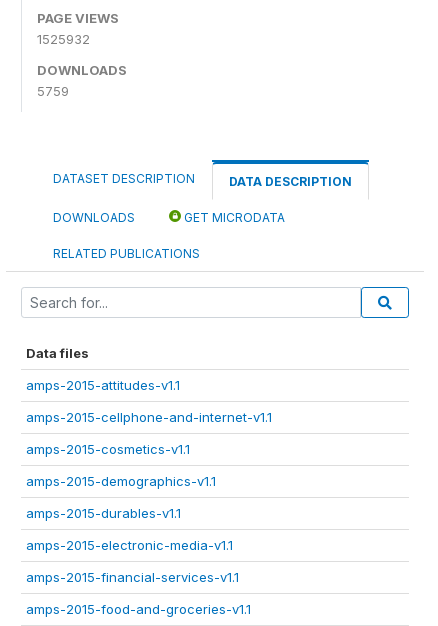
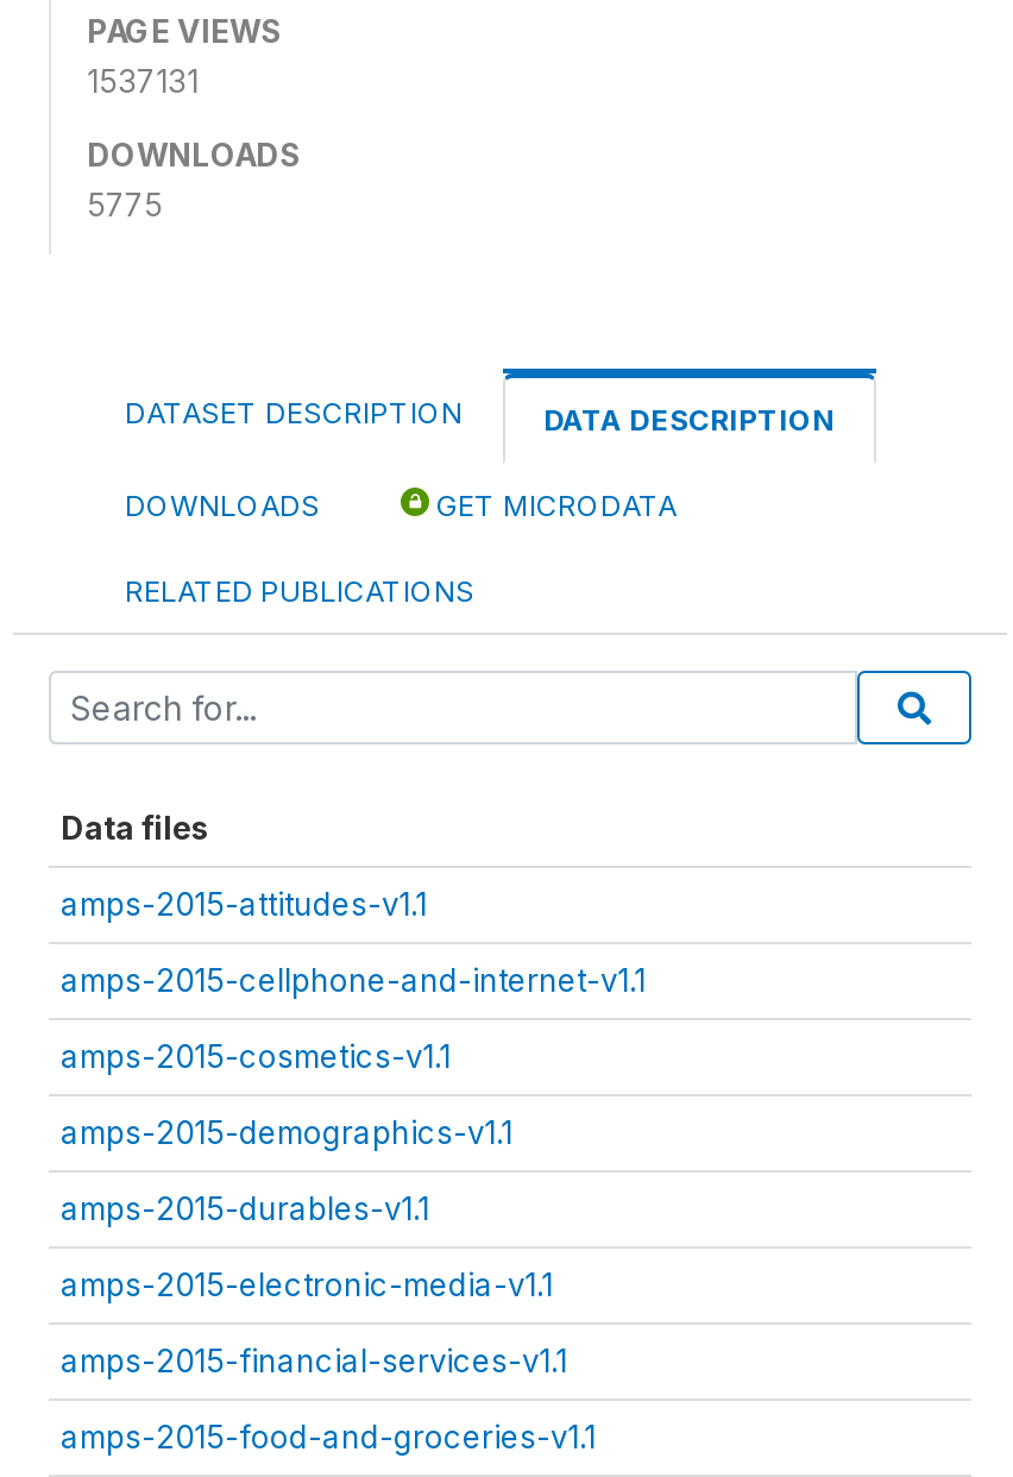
- 1525932
+ 1537131

- 5759
+ 5775
